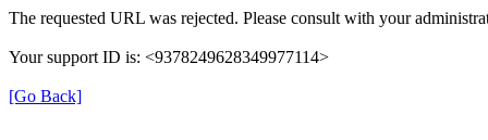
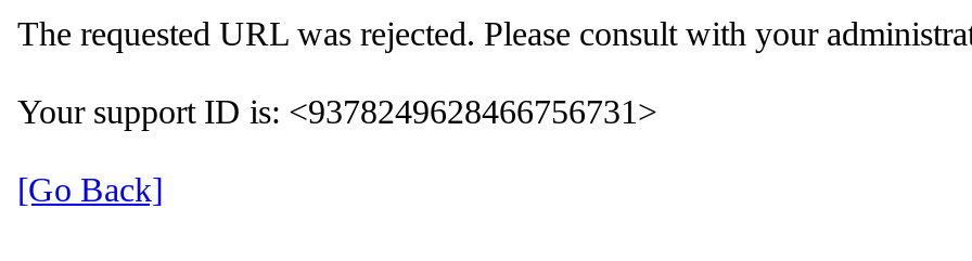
- Your support ID is: <9378249628349977114>
+ Your support ID is: <9378249628466756731>
